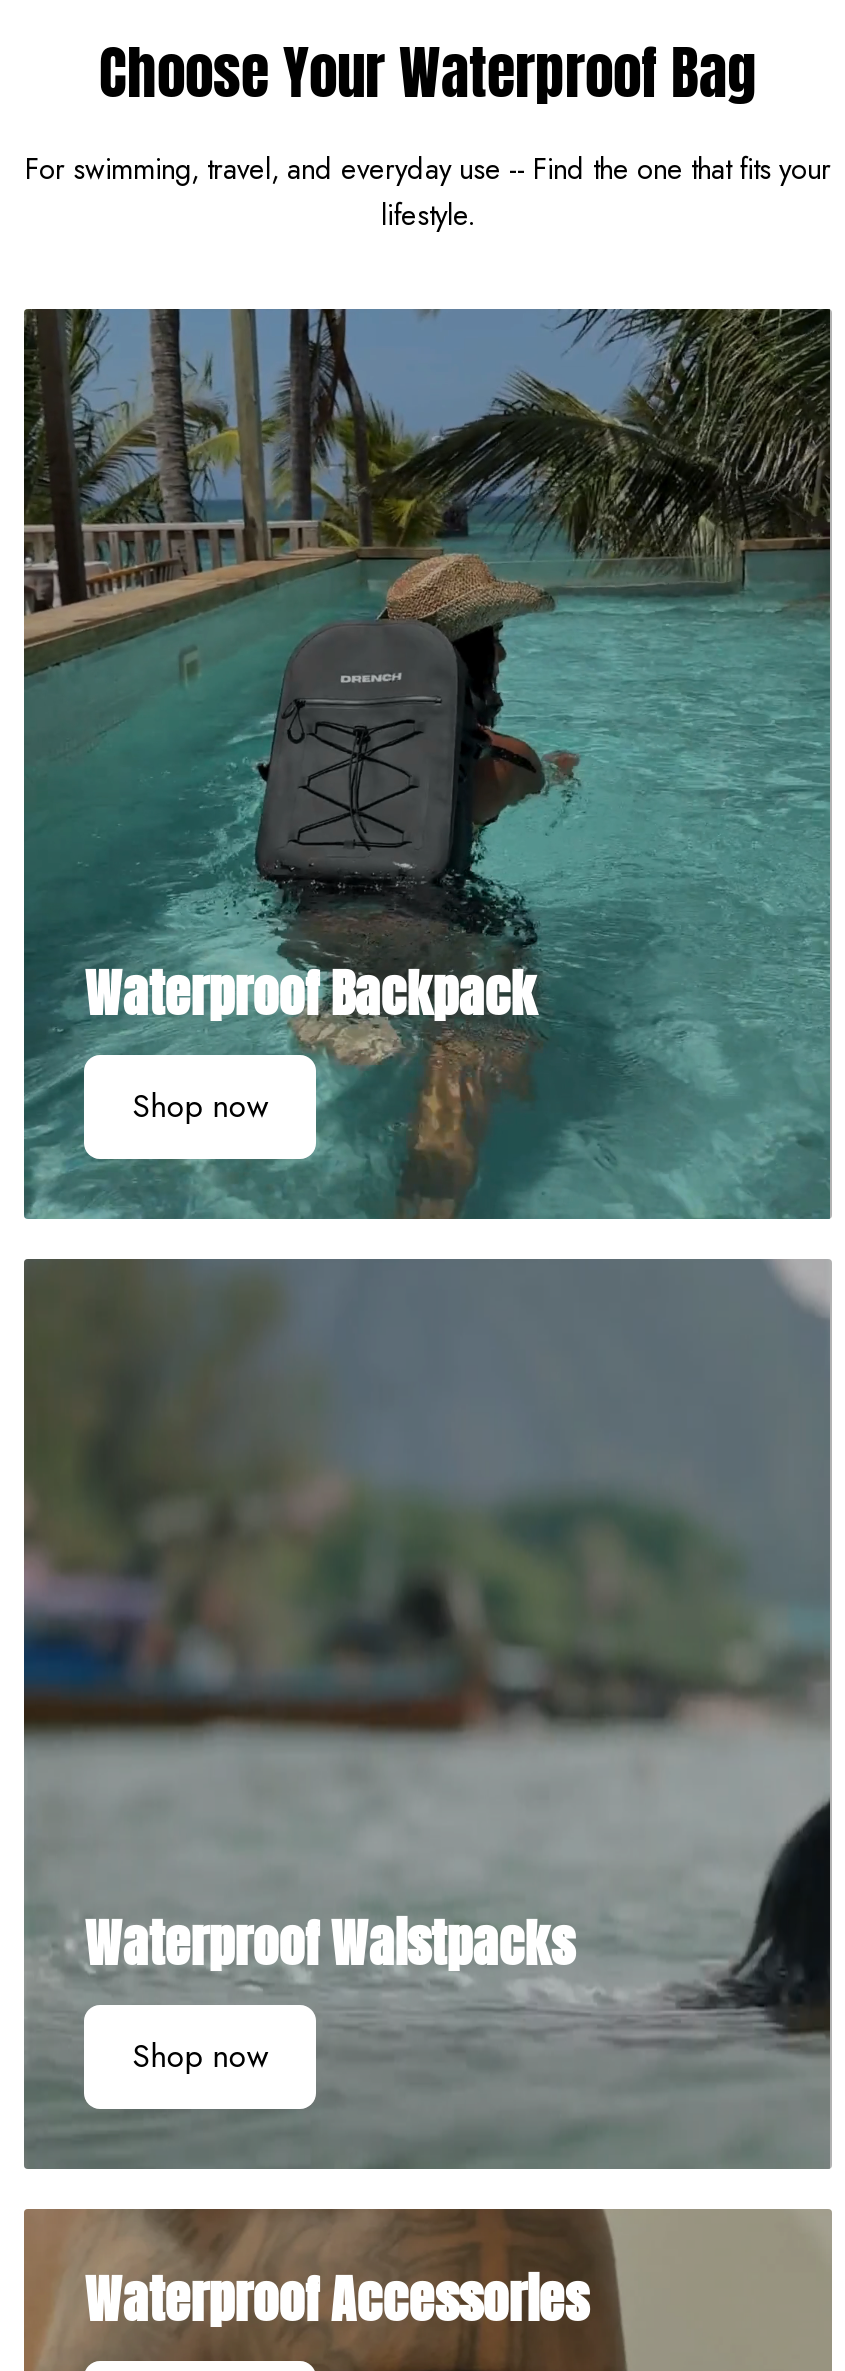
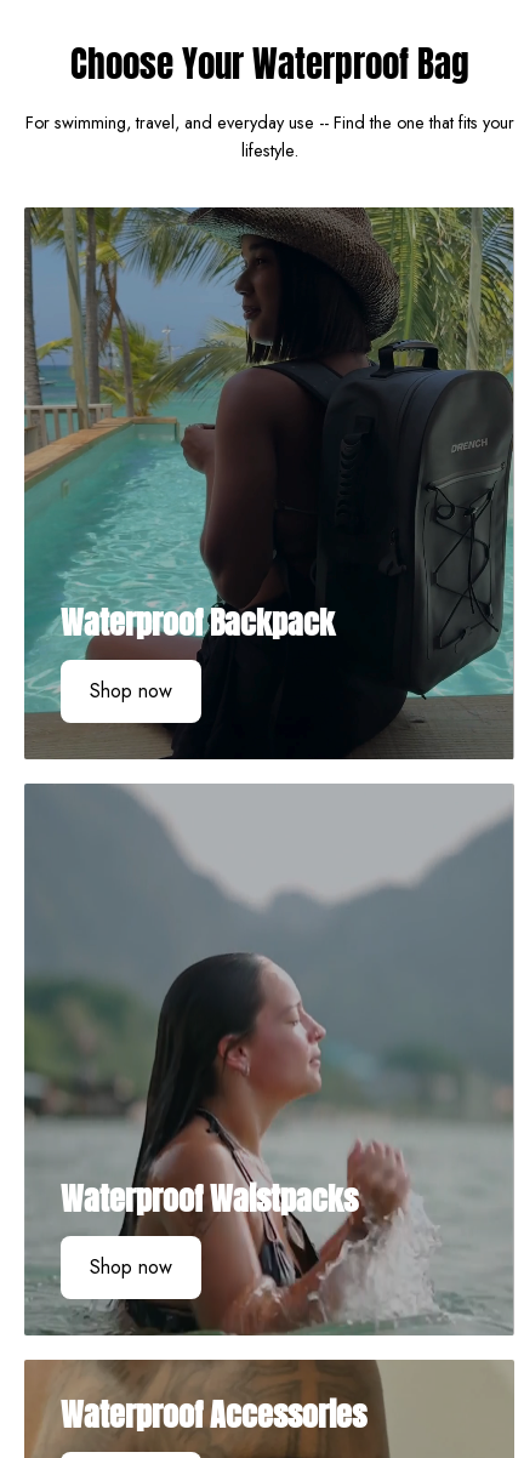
- [image]
+ [image]

- [image]
+ [image]
